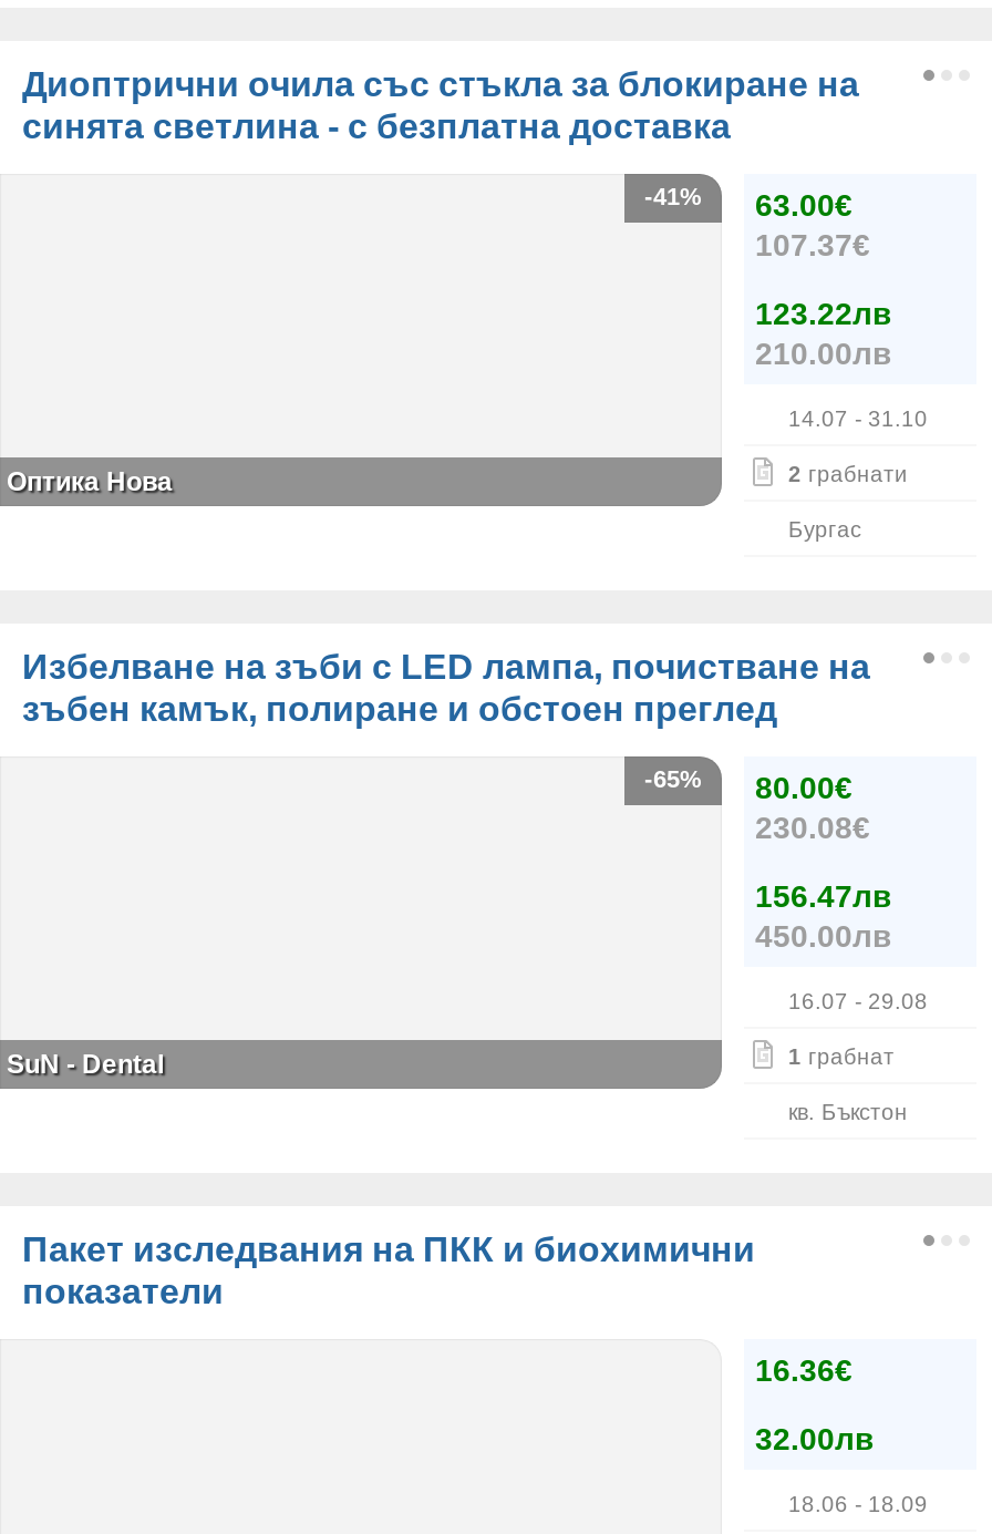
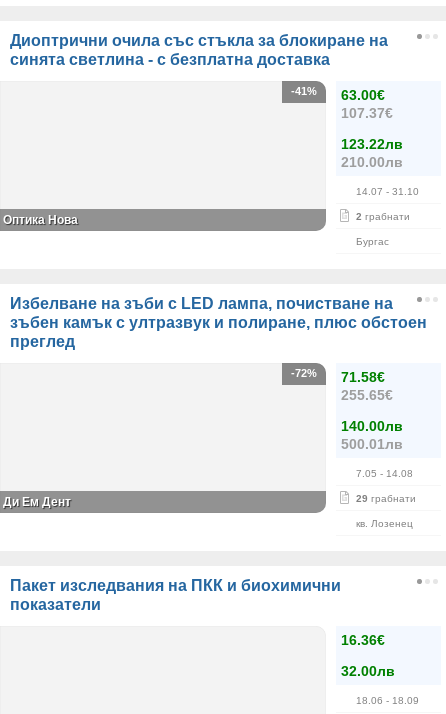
- зъбен камък, полиране и обстоен преглед
+ зъбен камък с ултразвук и полиране, плюс обстоен
+ преглед

- -65%
+ -72%

- 80.00€
- 230.08€
+ 71.58€
+ 255.65€

- 156.47лв
- 450.00лв
+ 140.00лв
+ 500.01лв

- 16.07 - 29.08
+ 7.05 - 14.08

- SuN - Dental
+ Ди Ем Дент

- 1 грабнат
+ 29 грабнати

- кв. Бъкстон
+ кв. Лозенец
